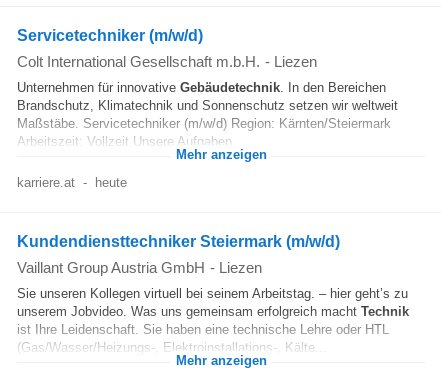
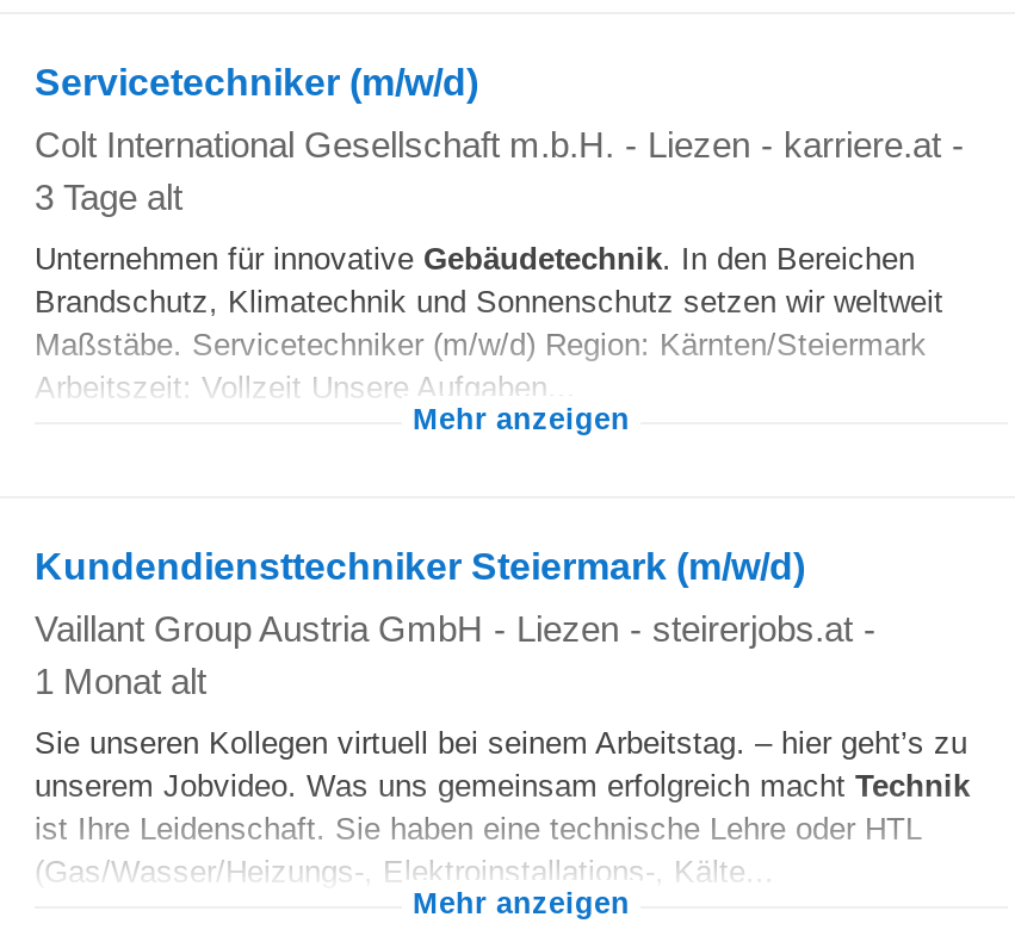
- Colt International Gesellschaft m.b.H. - Liezen
+ Colt International Gesellschaft m.b.H. - Liezen - karriere.at -
+ 3 Tage alt

- karriere.at - heute

- Vaillant Group Austria GmbH - Liezen
+ Vaillant Group Austria GmbH - Liezen - steirerjobs.at -
+ 1 Monat alt
